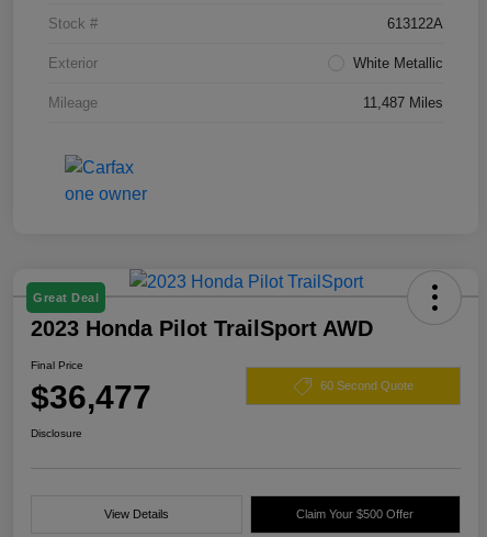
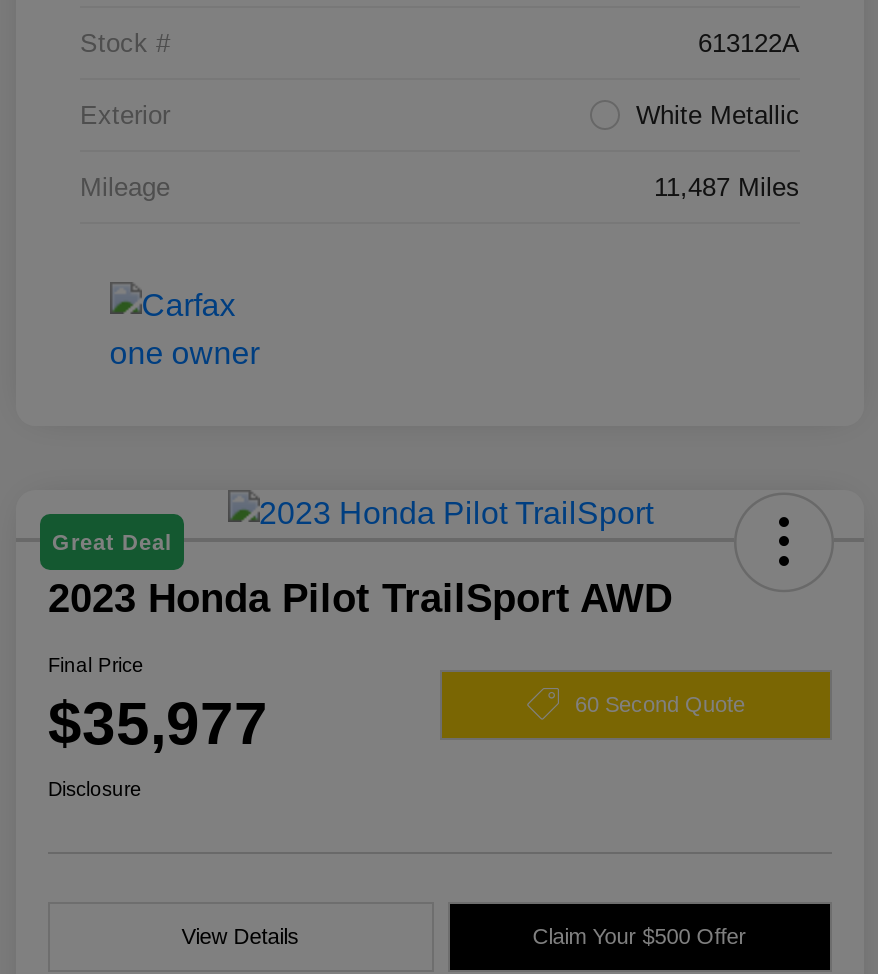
- $36,477
+ $35,977
